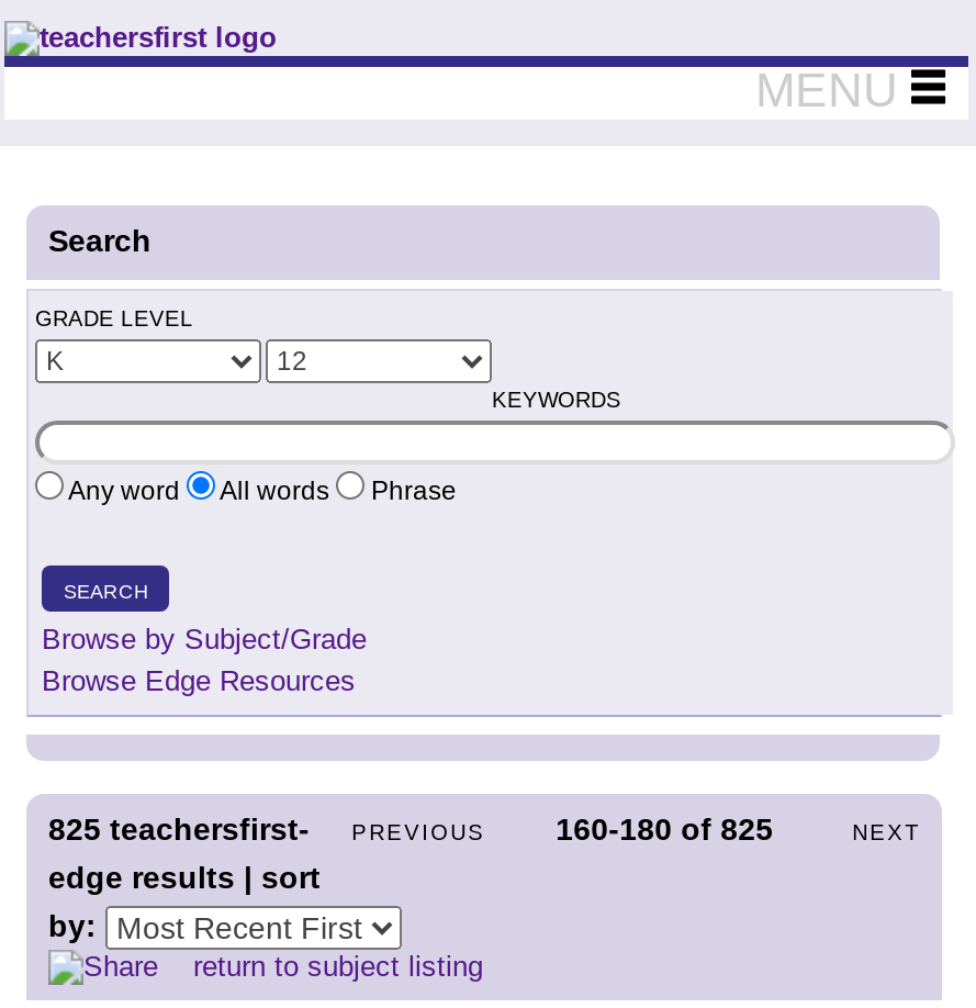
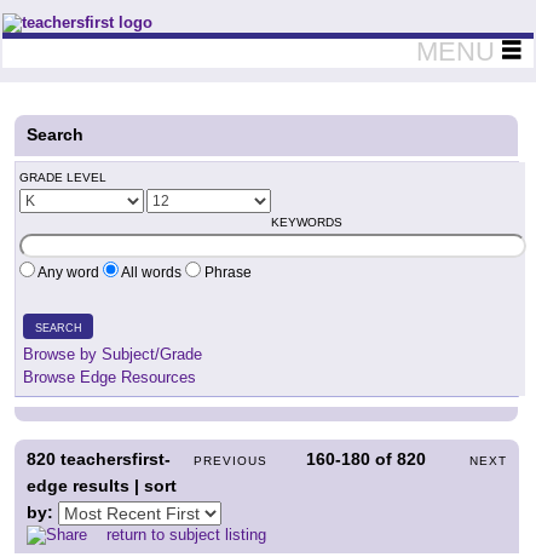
- 825 teachersfirst-
+ 820 teachersfirst-

- 160-180 of 825
+ 160-180 of 820
